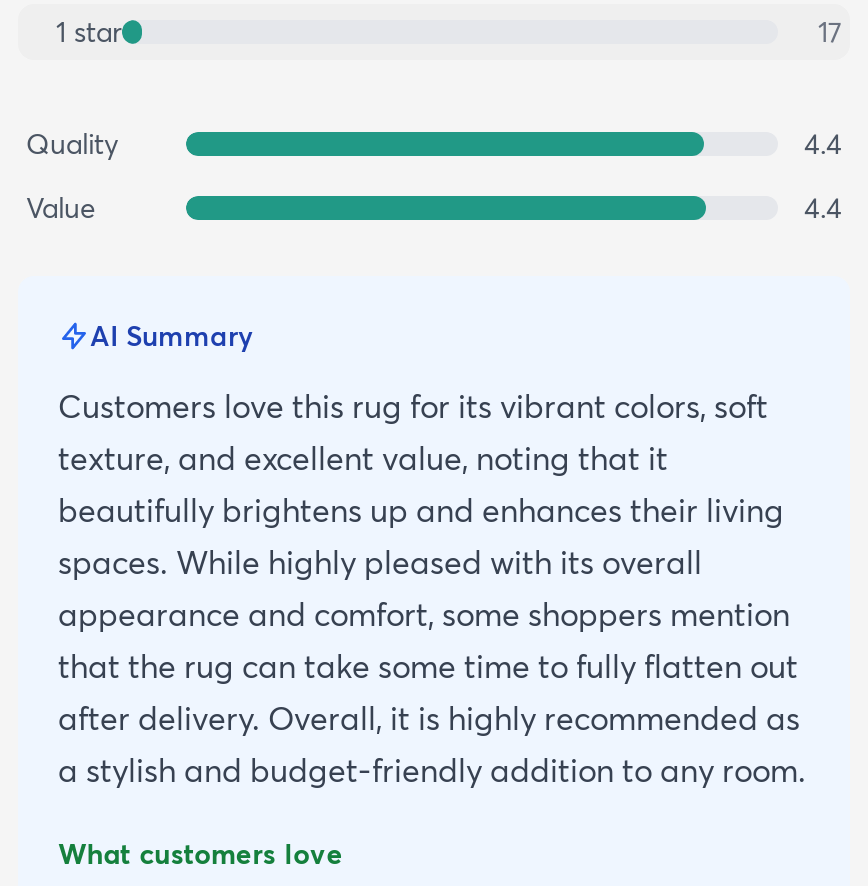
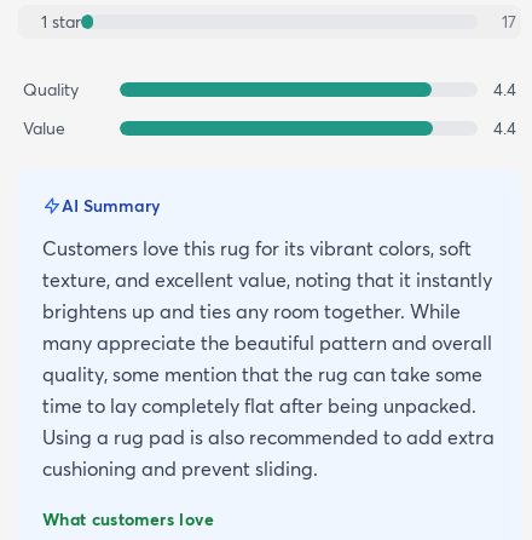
- texture, and excellent value, noting that it
- beautifully brightens up and enhances their living
- spaces. While highly pleased with its overall
- appearance and comfort, some shoppers mention
- that the rug can take some time to fully flatten out
- after delivery. Overall, it is highly recommended as
- a stylish and budget-friendly addition to any room.
+ texture, and excellent value, noting that it instantly
+ brightens up and ties any room together. While
+ many appreciate the beautiful pattern and overall
+ quality, some mention that the rug can take some
+ time to lay completely flat after being unpacked.
+ Using a rug pad is also recommended to add extra
+ cushioning and prevent sliding.
